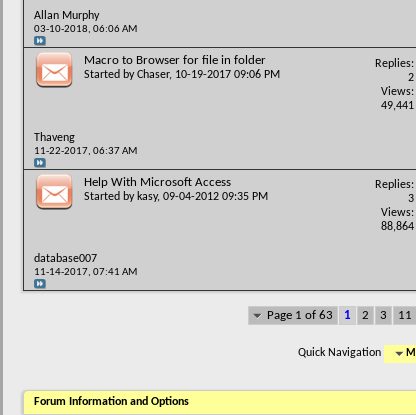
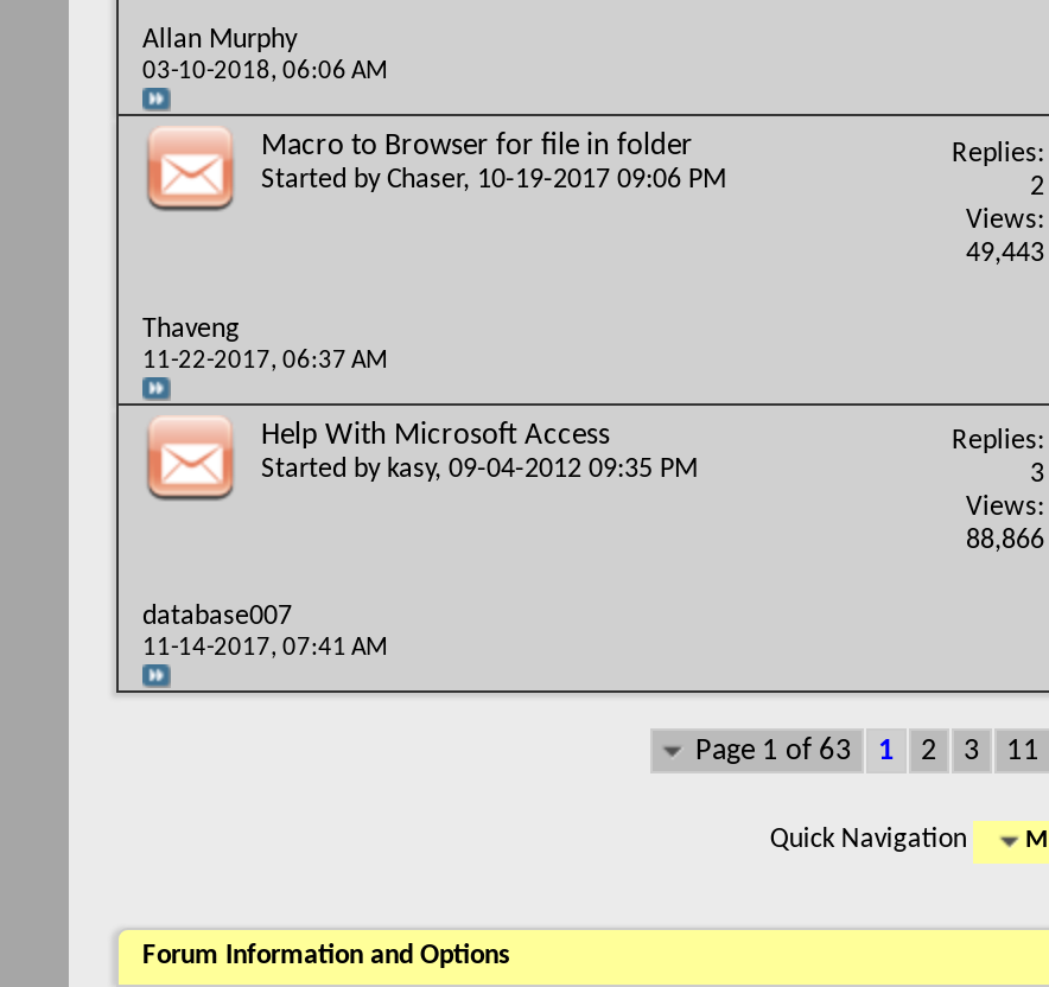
- 49,441
+ 49,443

- 88,864
+ 88,866
